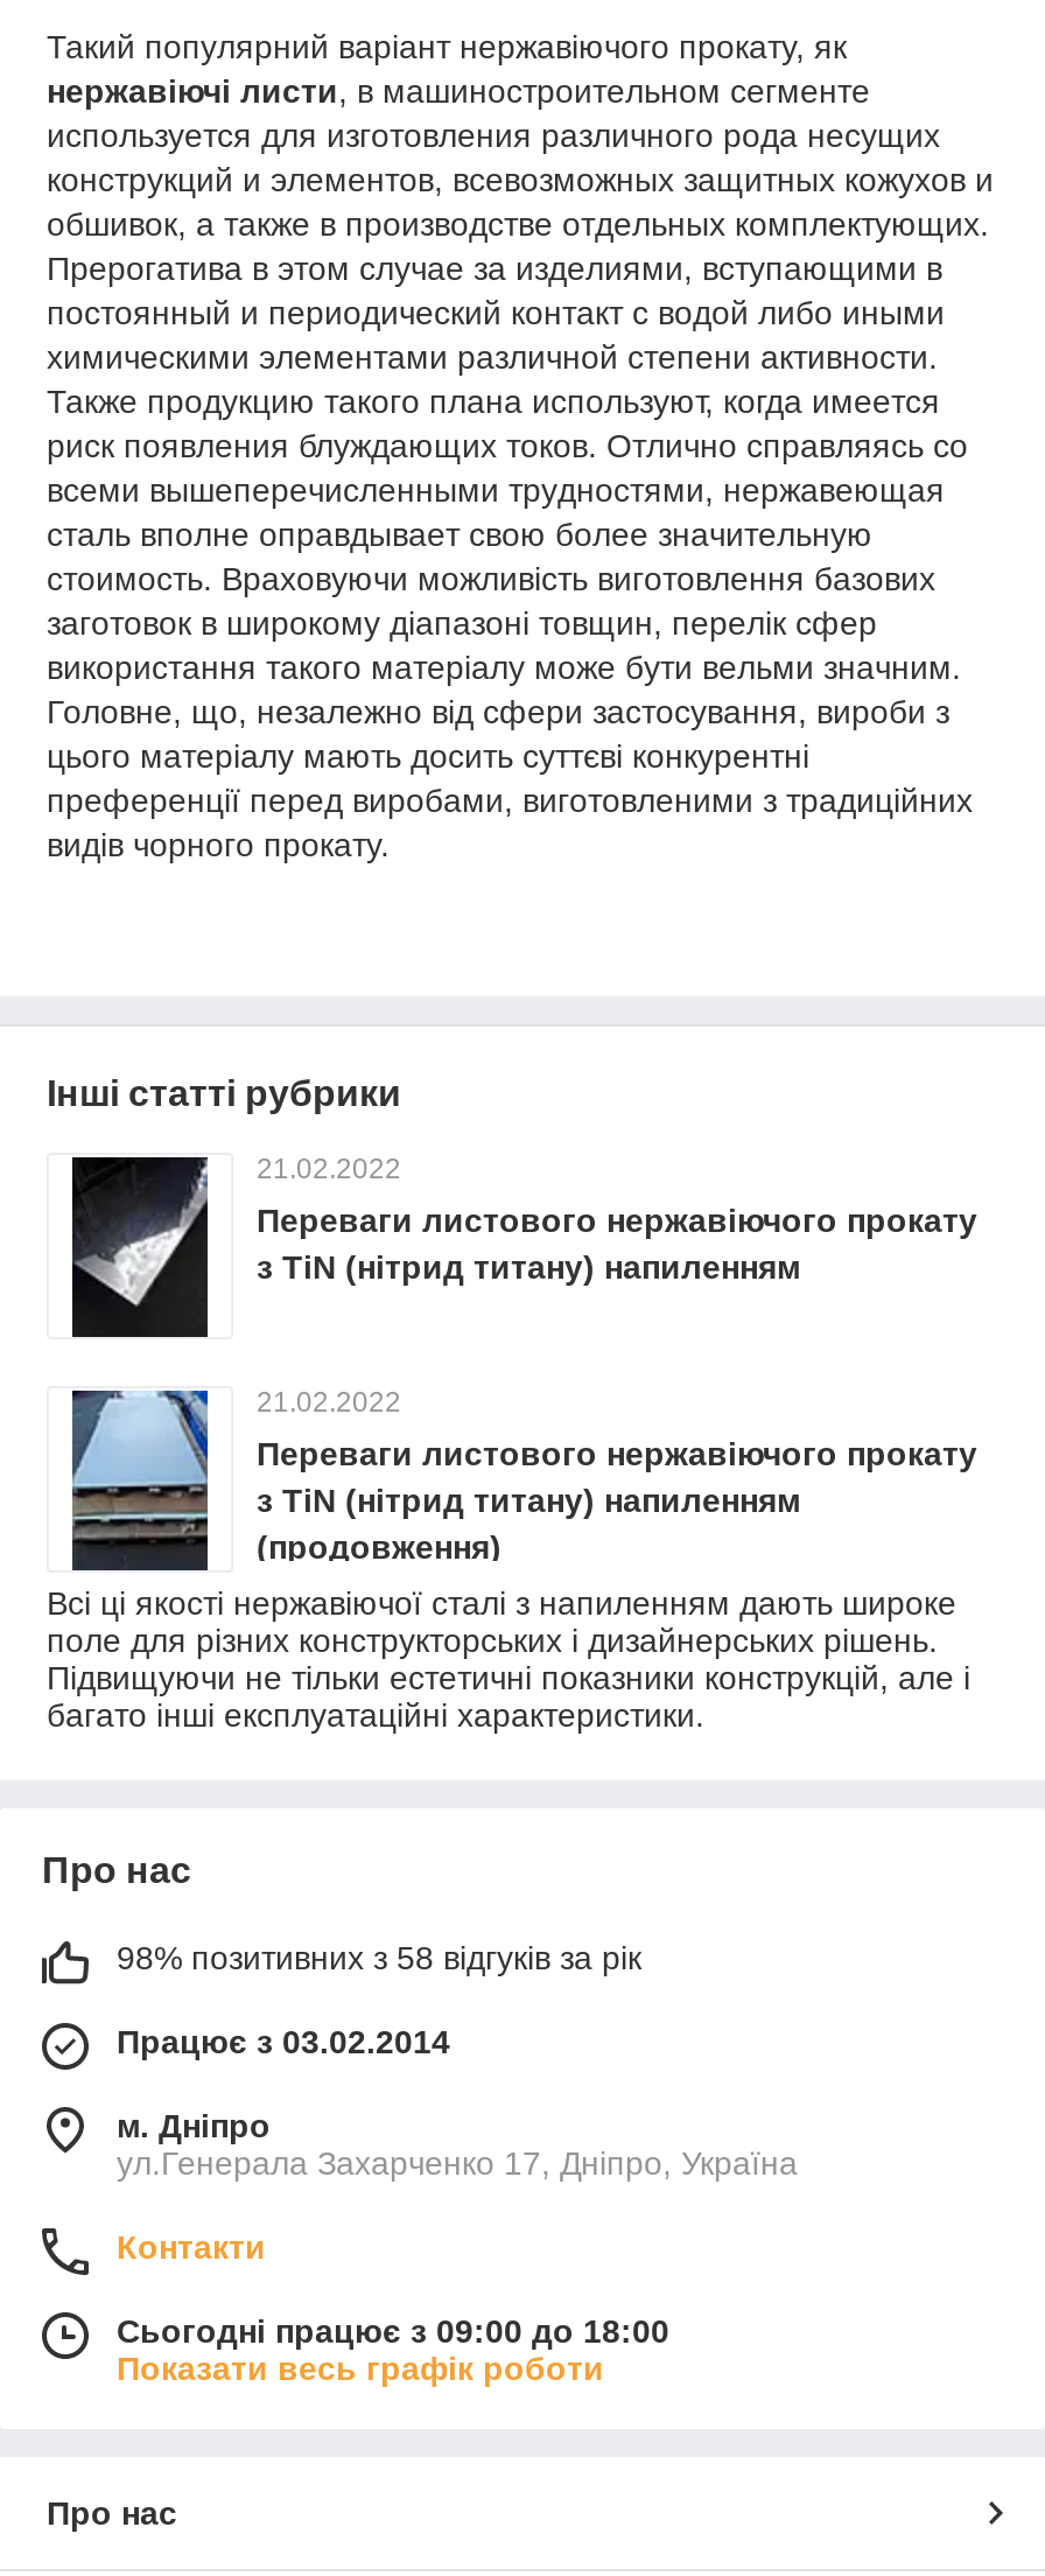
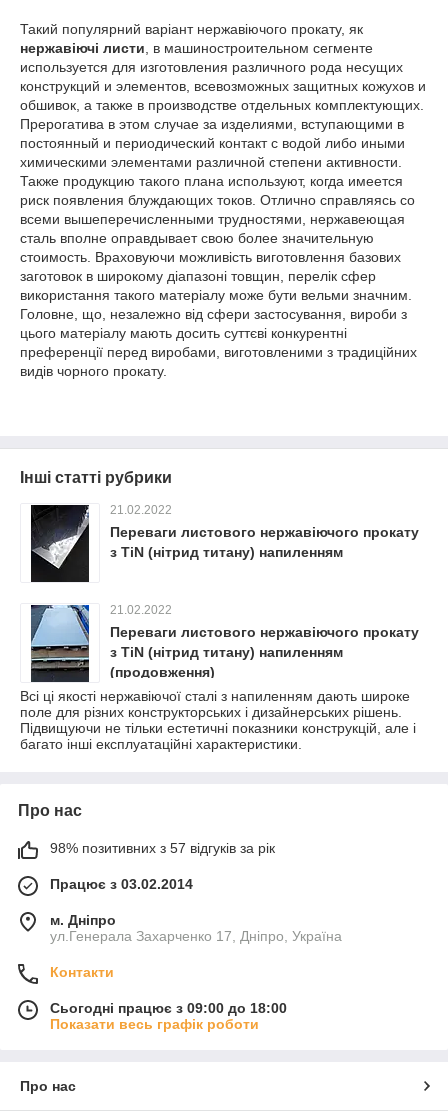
- 98% позитивних з 58 відгуків за рік
+ 98% позитивних з 57 відгуків за рік
